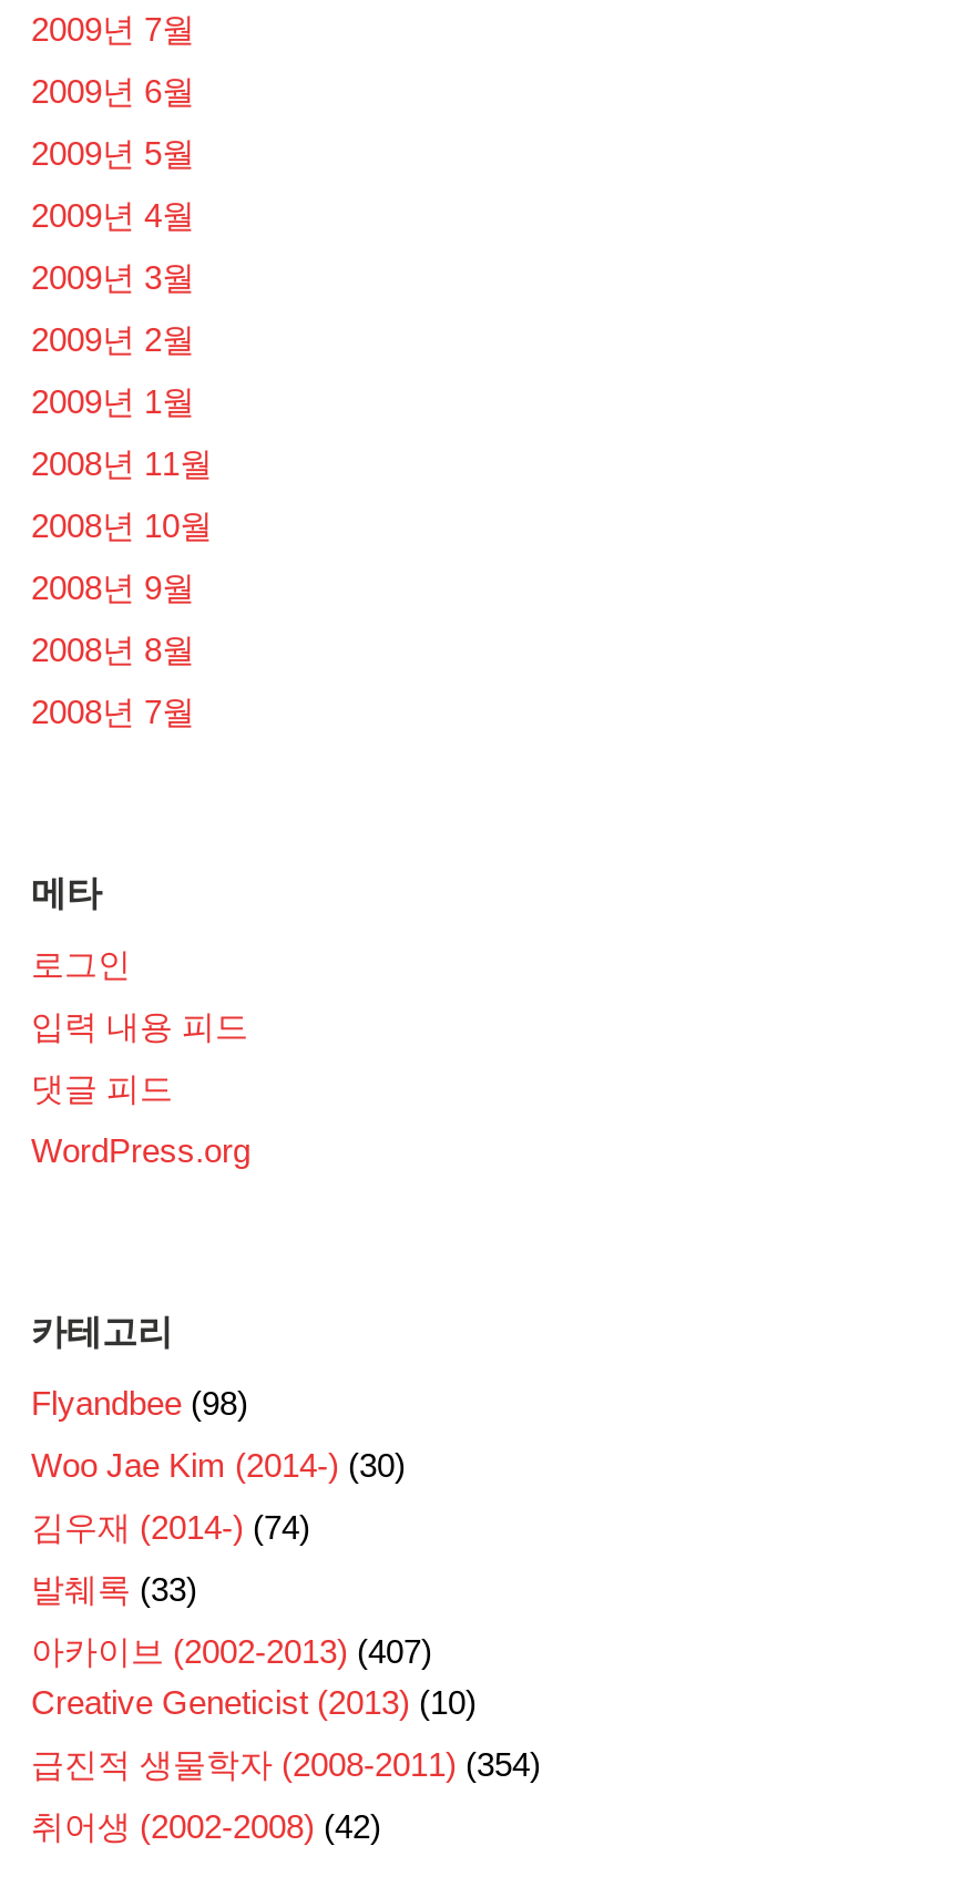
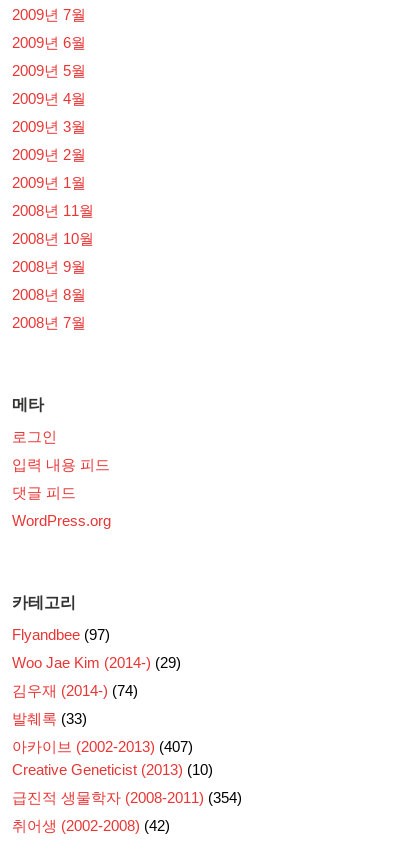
- Flyandbee (98)
+ Flyandbee (97)

- Woo Jae Kim (2014-) (30)
+ Woo Jae Kim (2014-) (29)
